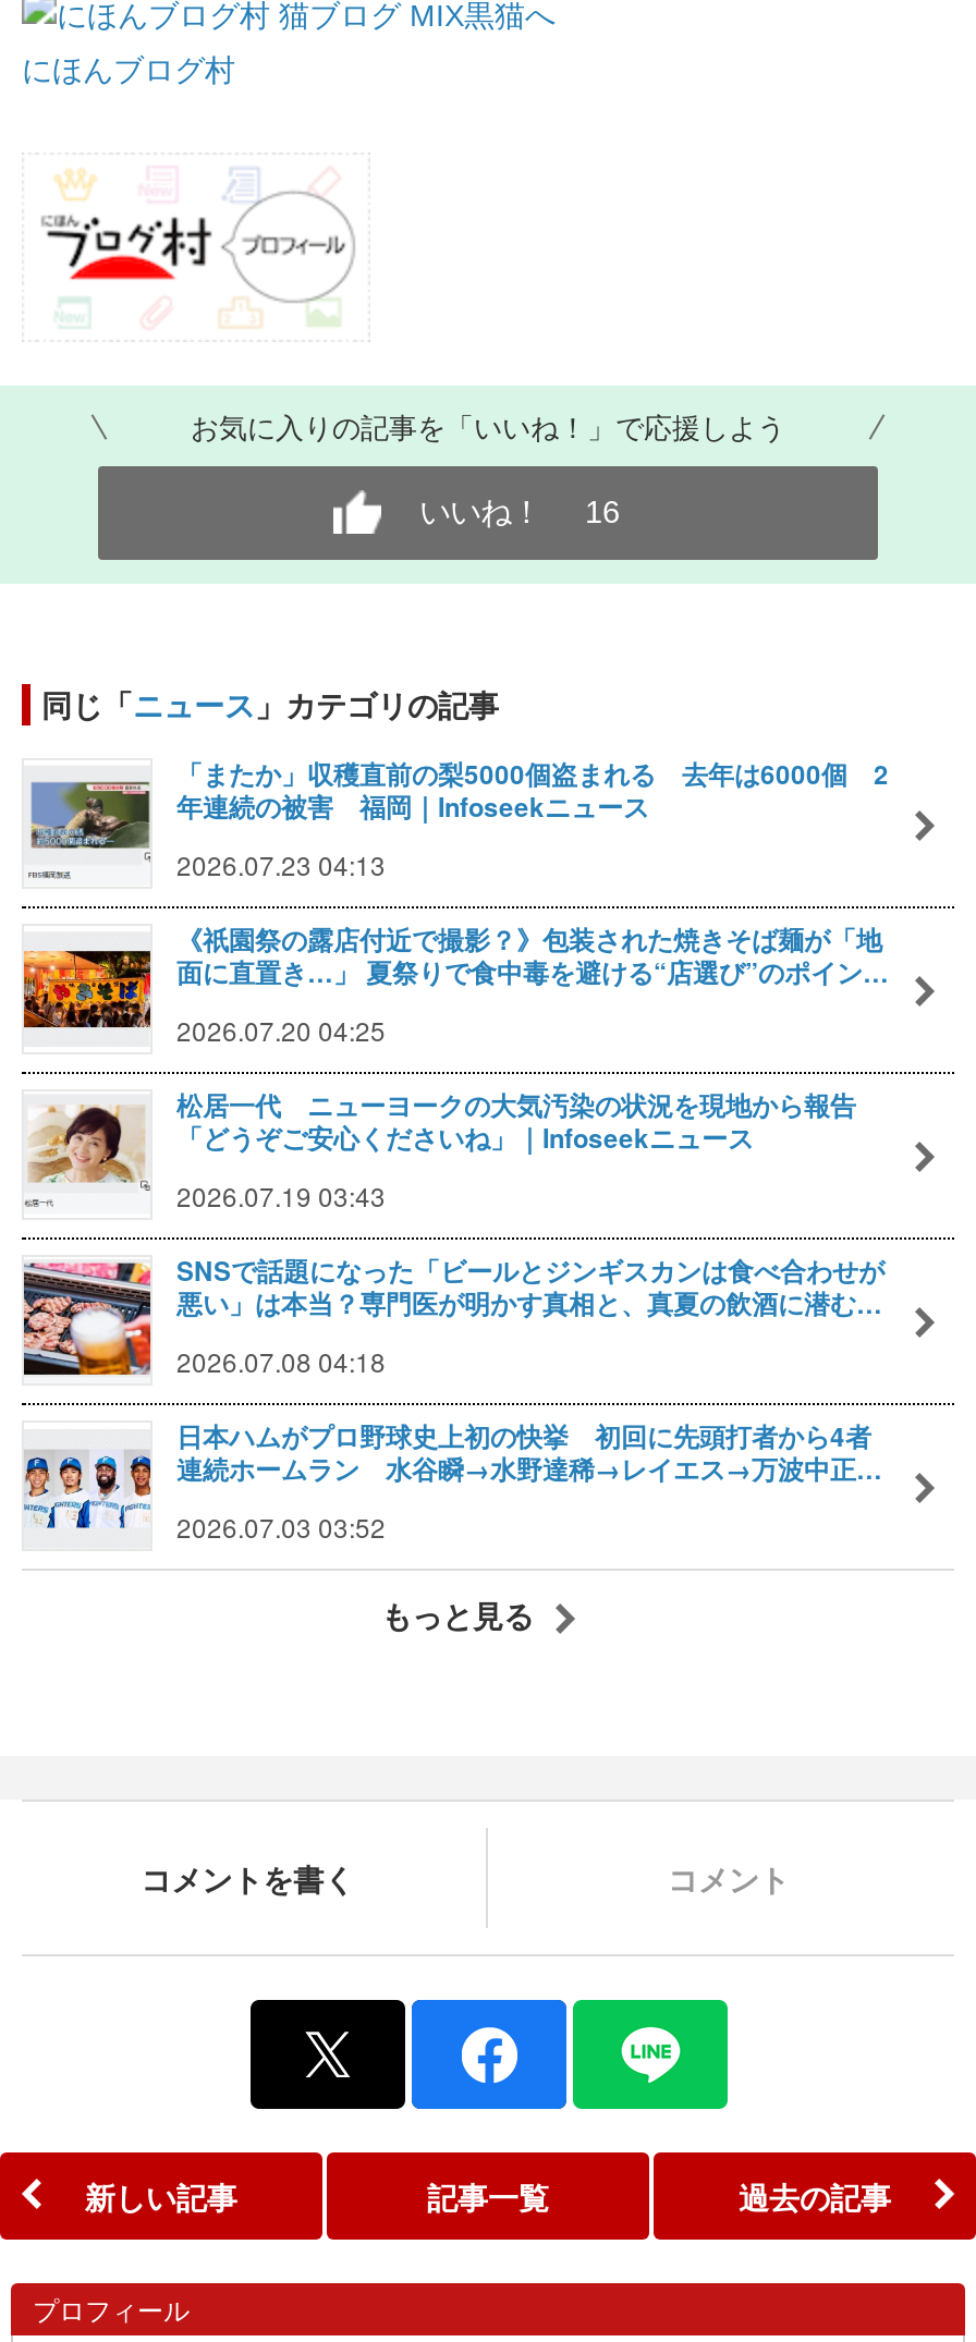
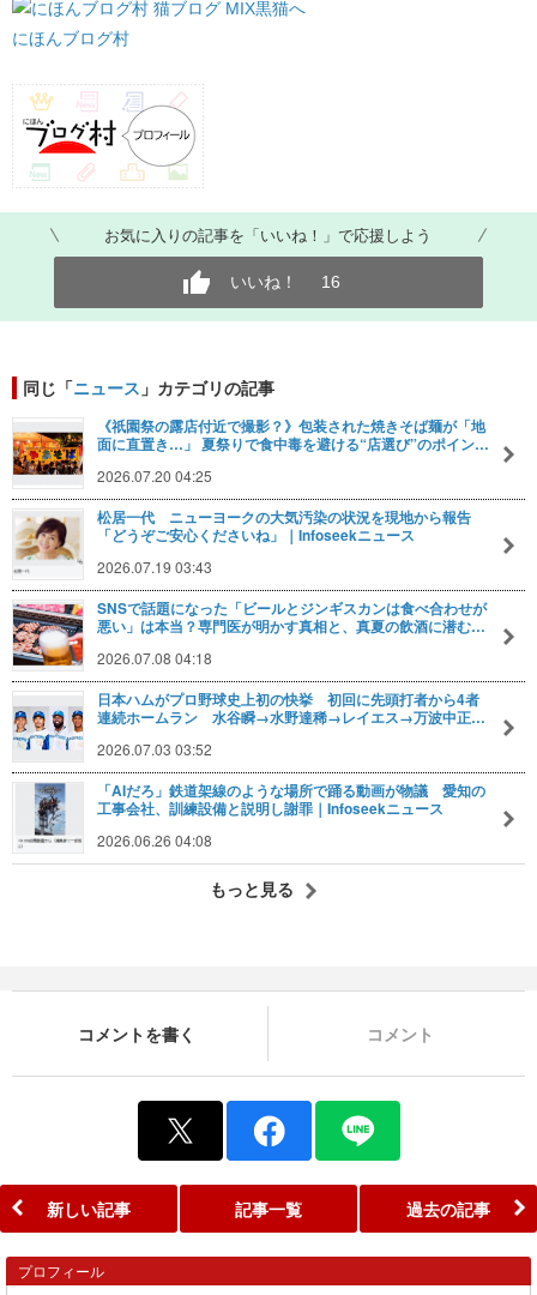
- [image]
- 「またか」収穫直前の梨5000個盗まれる 去年は6000個 2
- 年連続の被害 福岡｜Infoseekニュース
- 2026.07.23 04:13

moved up: [image] | 《祇園祭の露店付近で撮影？》包装された焼きそば麺が「地 | 面に直置き…」 夏祭りで食中毒を避ける“店選び”のポイン… | ... | 日本ハムがプロ野球史上初の快挙 初回に先頭打者から4者 | 2026.07.03 03:52

+ [image]
+ 「AIだろ」鉄道架線のような場所で踊る動画が物議 愛知の
+ 工事会社、訓練設備と説明し謝罪｜Infoseekニュース
+ 2026.06.26 04:08
